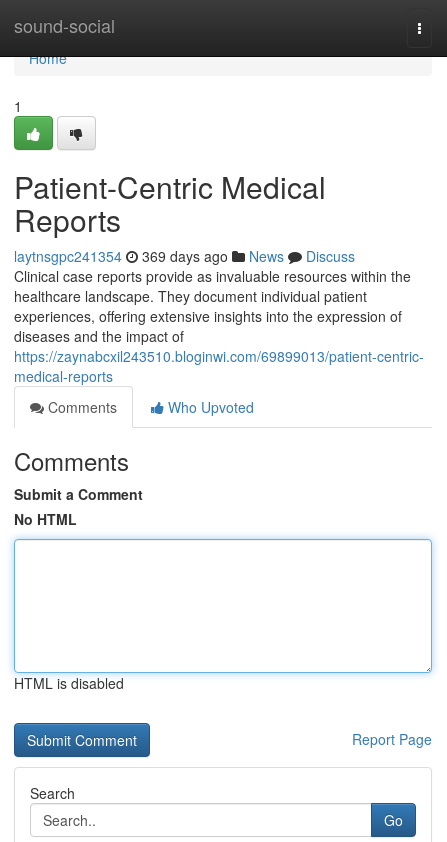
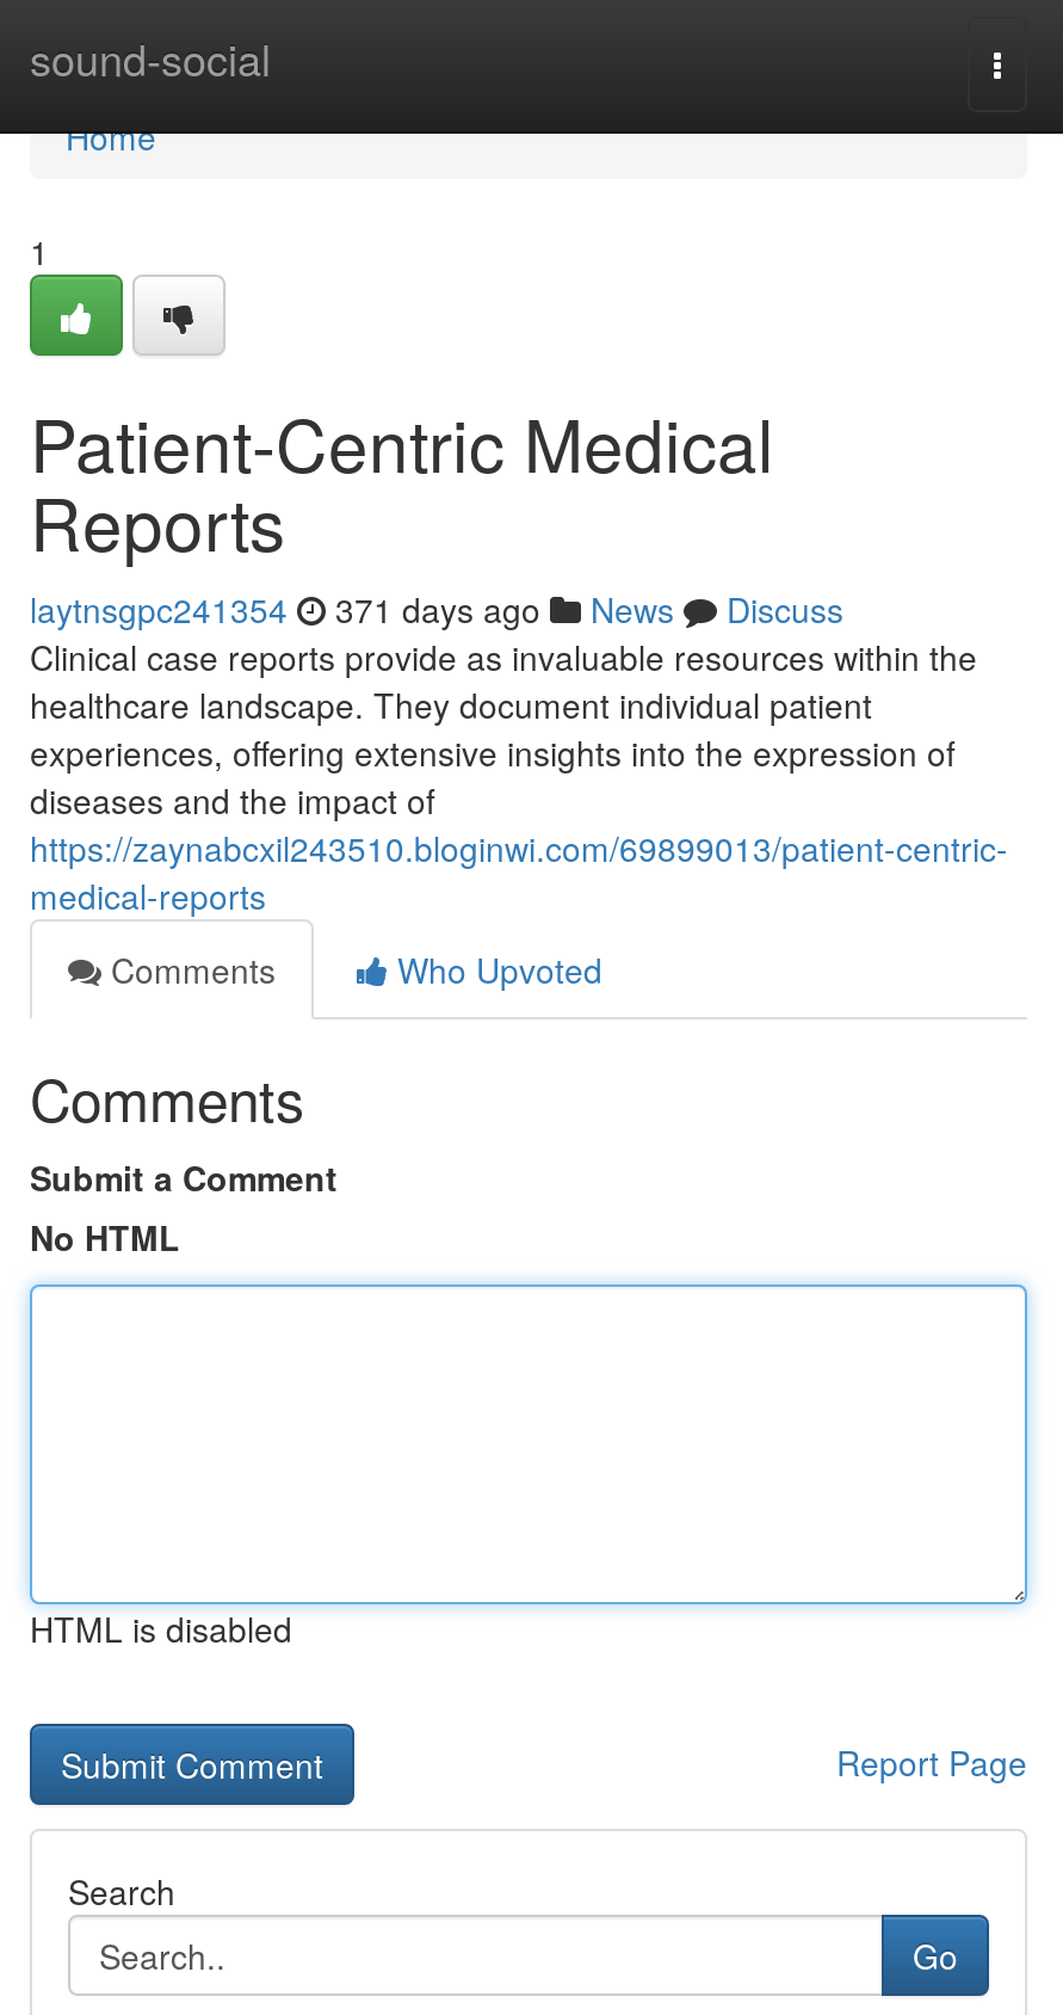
- laytnsgpc241354 369 days ago News Discuss
+ laytnsgpc241354 371 days ago News Discuss
